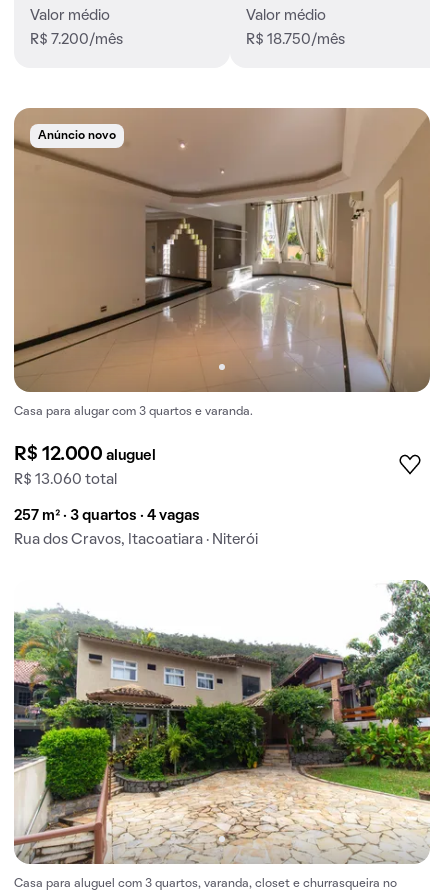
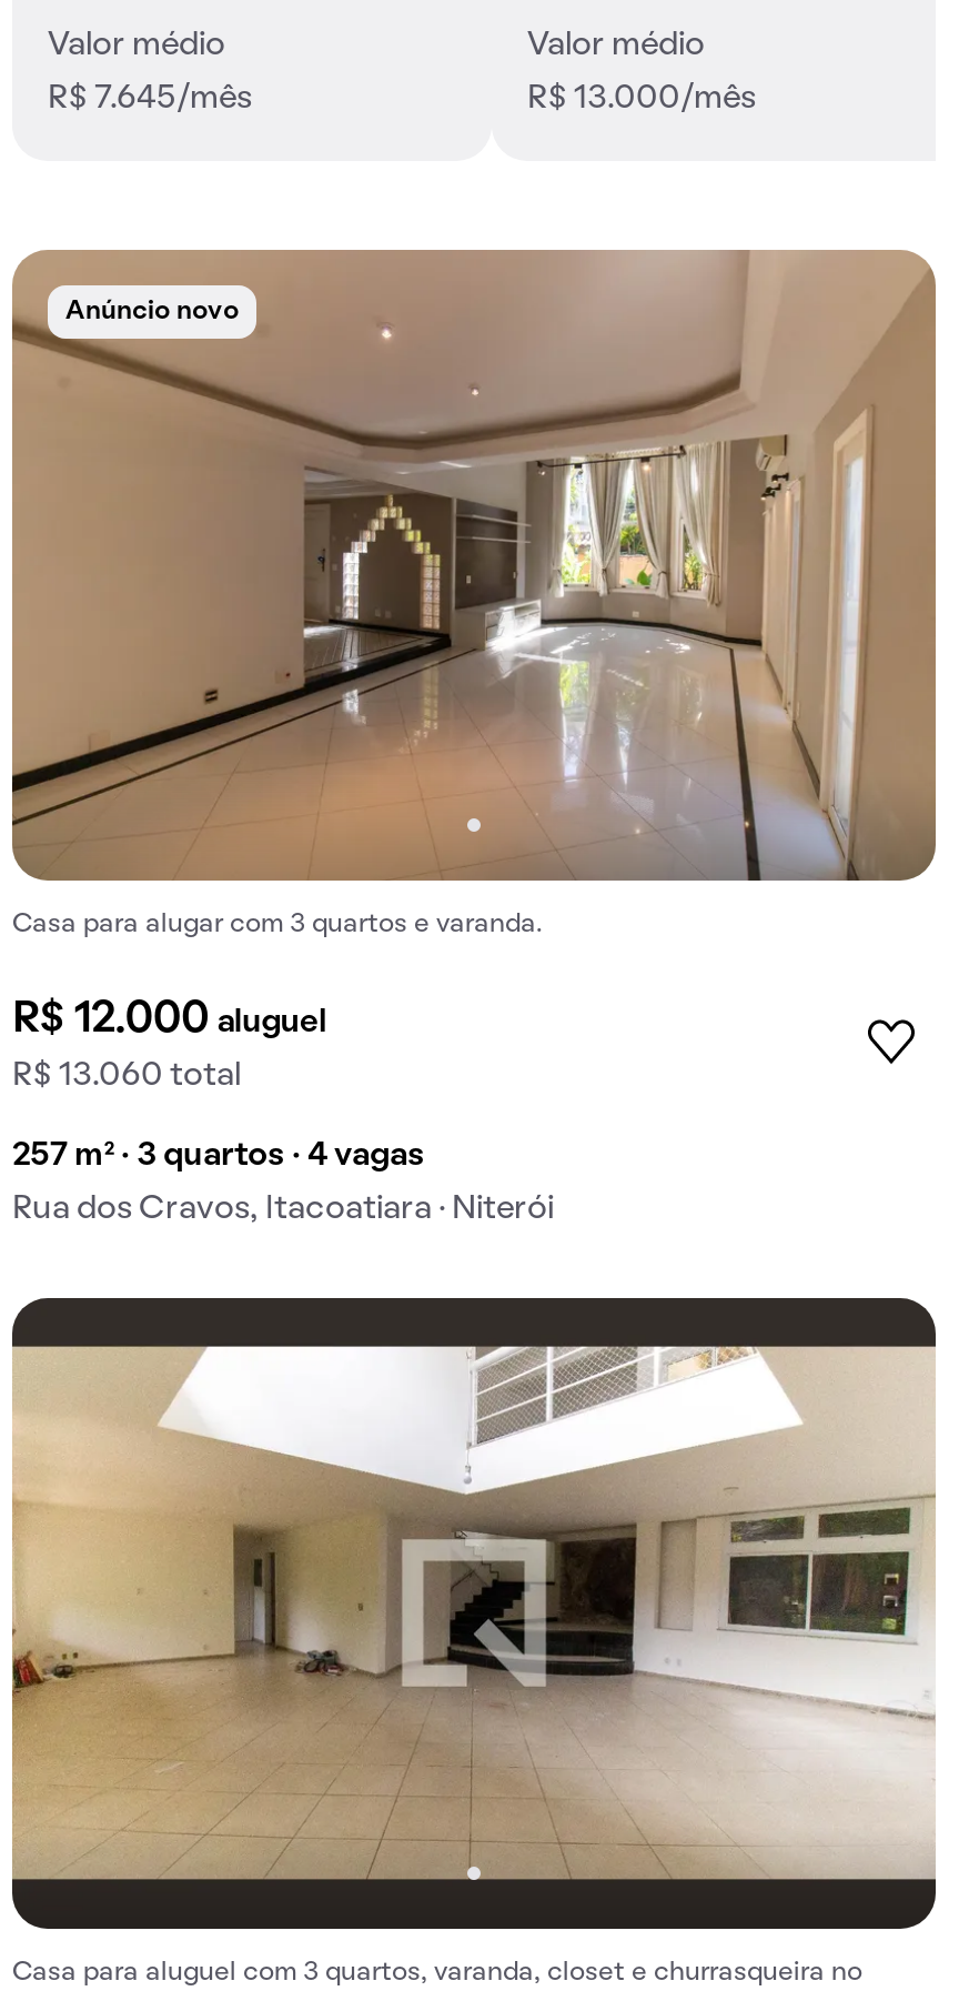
- R$ 7.200/mês
+ R$ 7.645/mês

- R$ 18.750/mês
+ R$ 13.000/mês

- [image]
+ [image]
